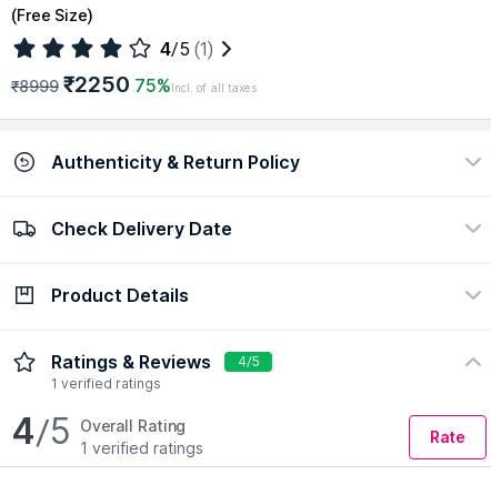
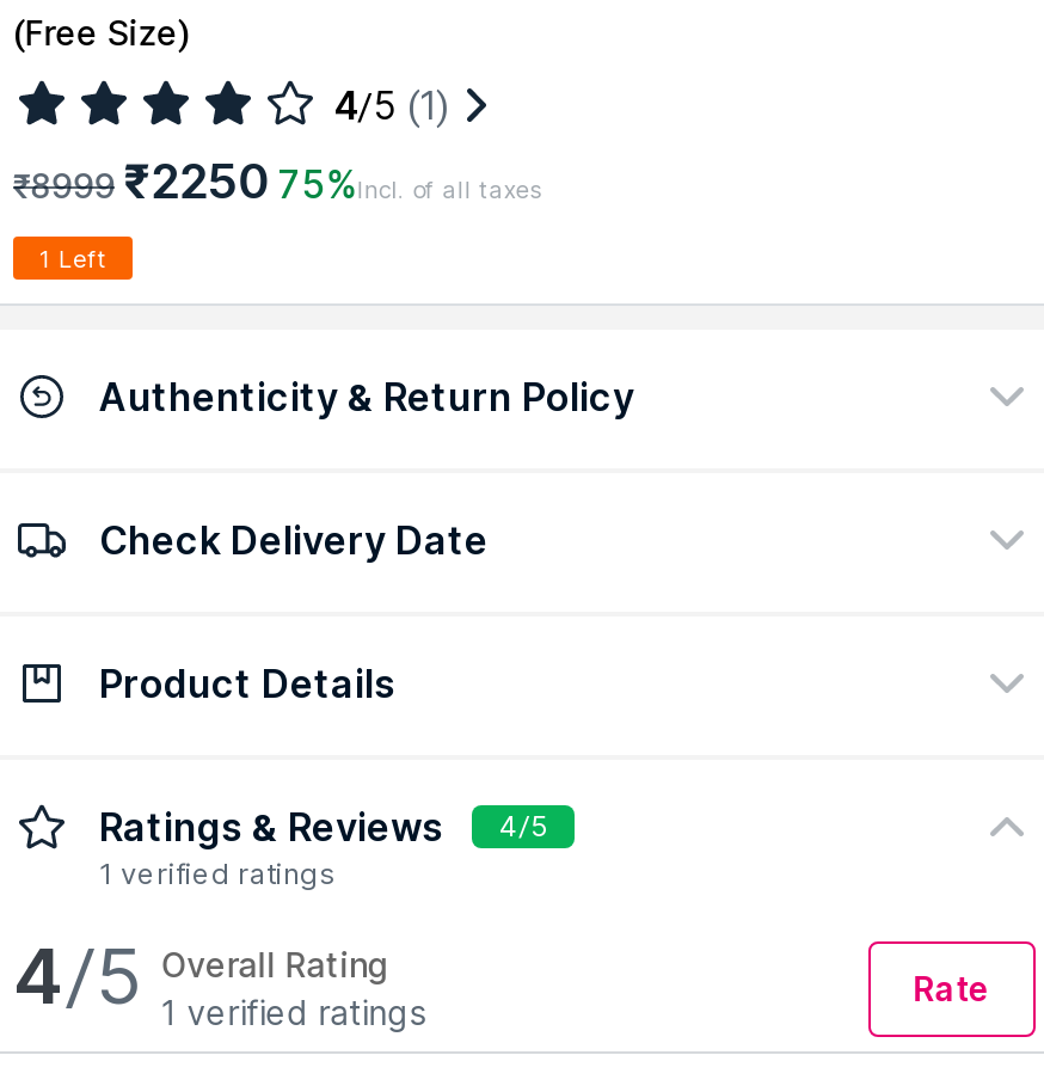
+ 1 Left
